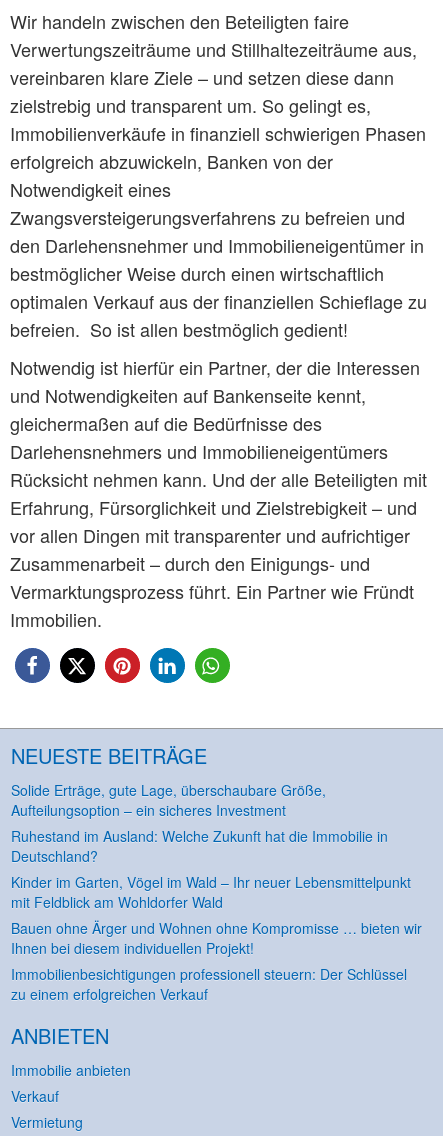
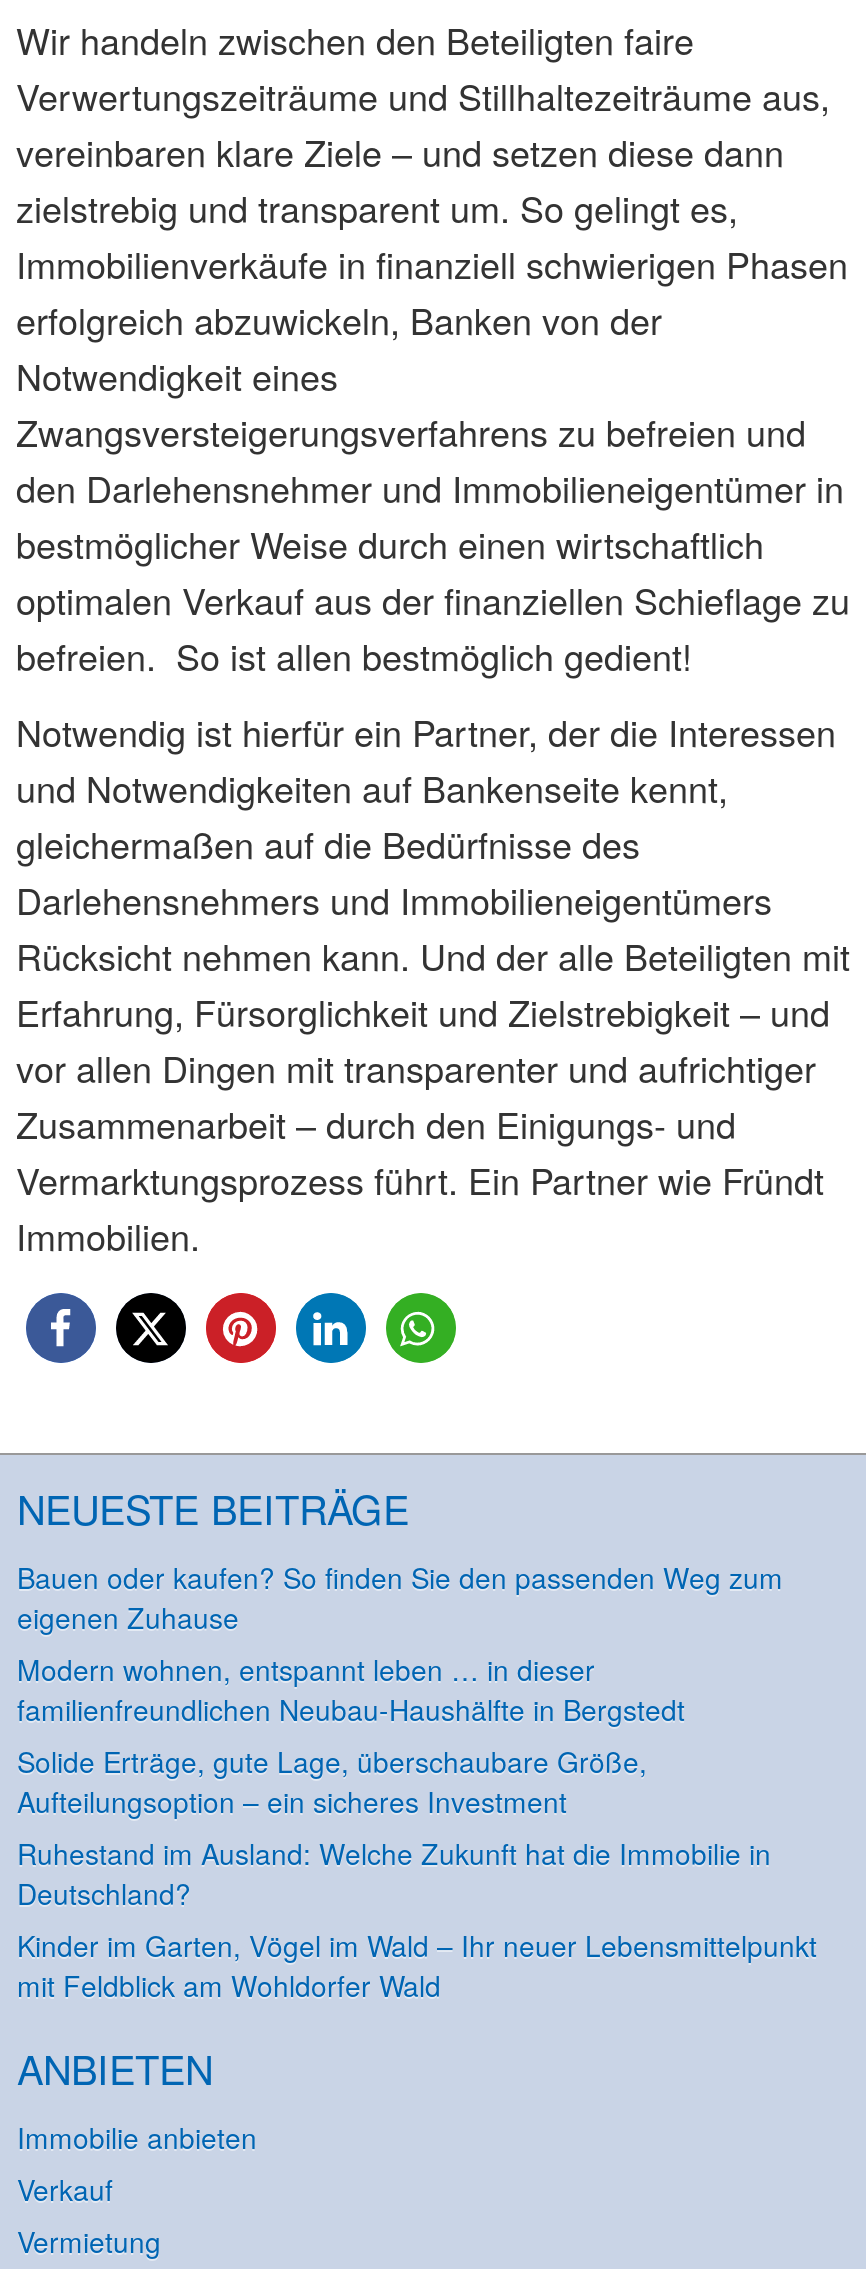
+ Bauen oder kaufen? So finden Sie den passenden Weg zum
+ eigenen Zuhause
+ Modern wohnen, entspannt leben … in dieser
+ familienfreundlichen Neubau-Haushälfte in Bergstedt

moved down: Solide Erträge, gute Lage, überschaubare Größe, | Aufteilungsoption – ein sicheres Investment | Ruhestand im Ausland: Welche Zukunft hat die Immobilie in | Deutschland? | Kinder im Garten, Vögel im Wald – Ihr neuer Lebensmittelpunkt | mit Feldblick am Wohldorfer Wald

- Bauen ohne Ärger und Wohnen ohne Kompromisse … bieten wir
- Ihnen bei diesem individuellen Projekt!
- Immobilienbesichtigungen professionell steuern: Der Schlüssel
- zu einem erfolgreichen Verkauf
